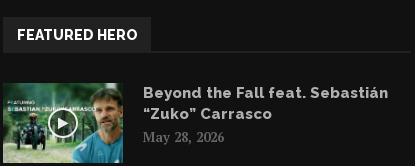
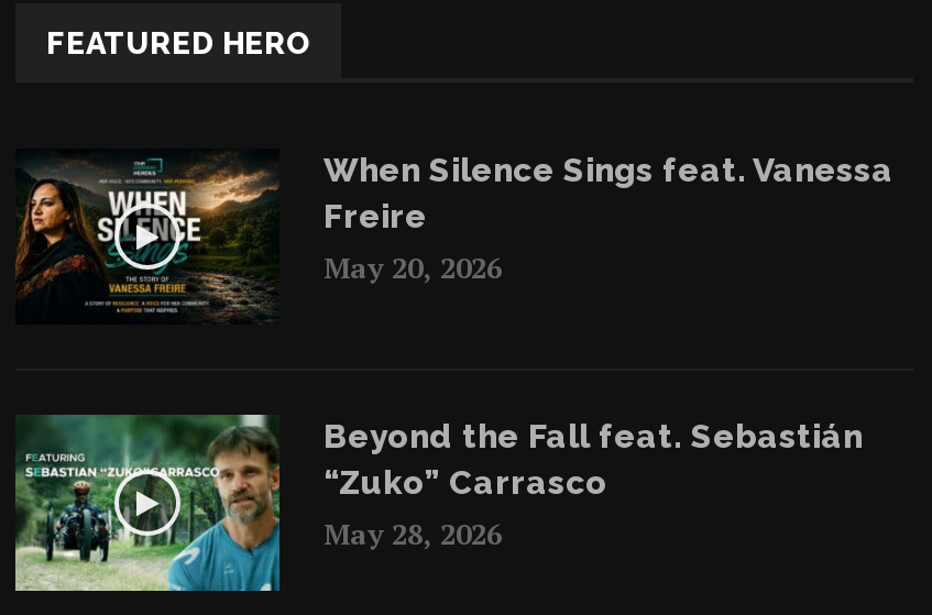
+ [image]
+ When Silence Sings feat. Vanessa
+ Freire
+ May 20, 2026
